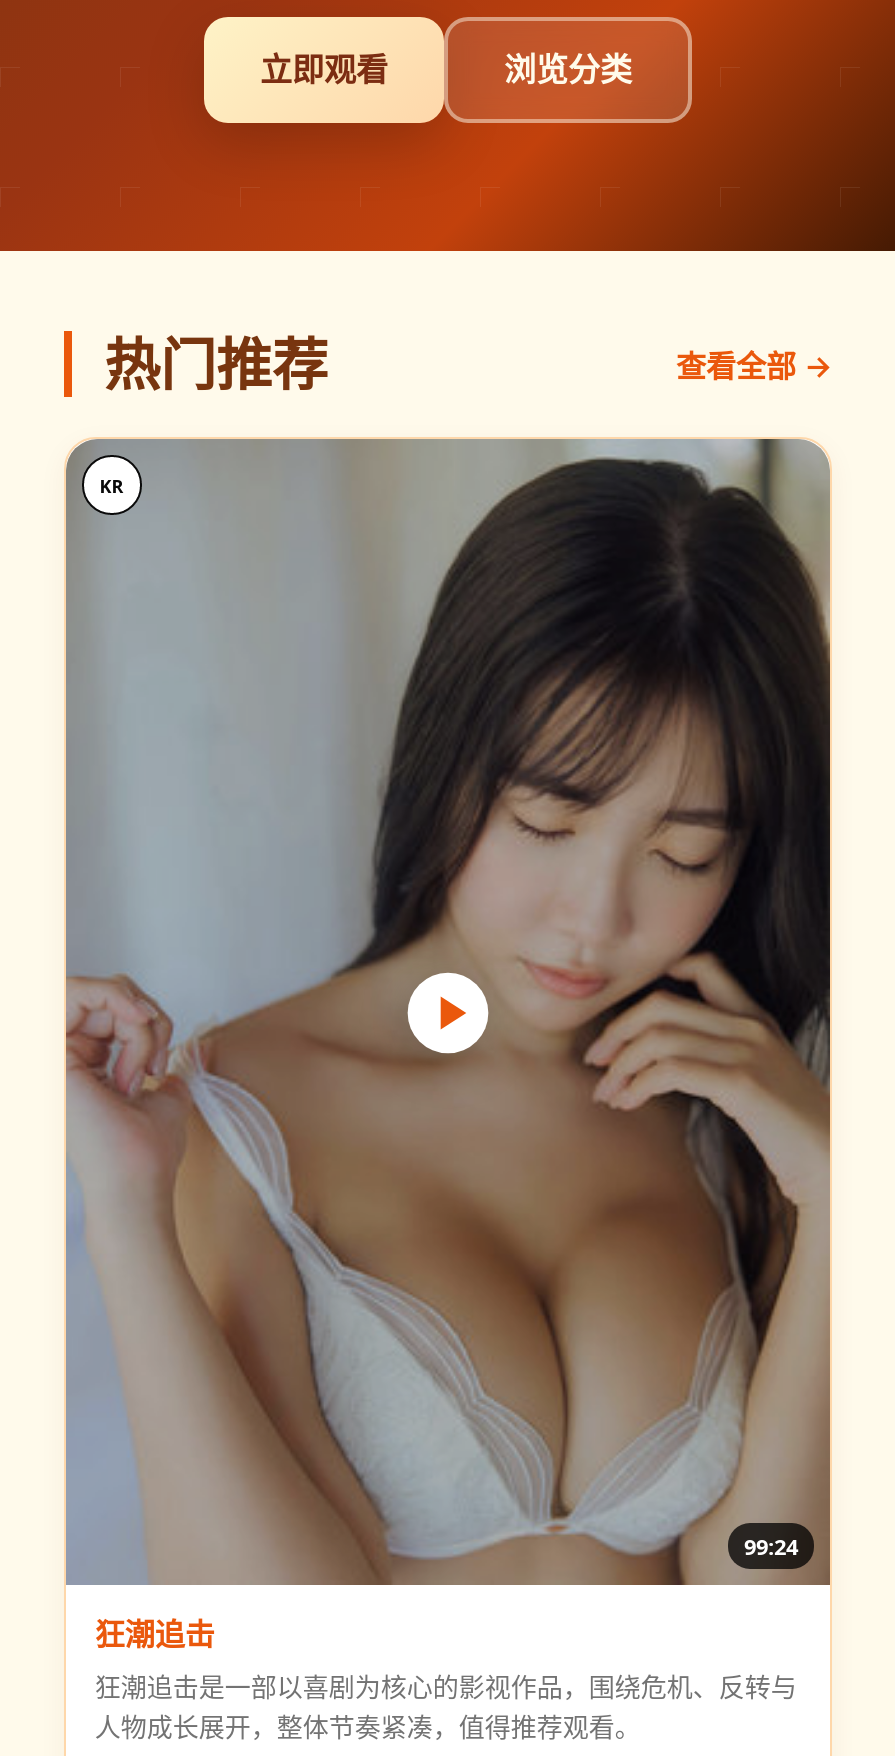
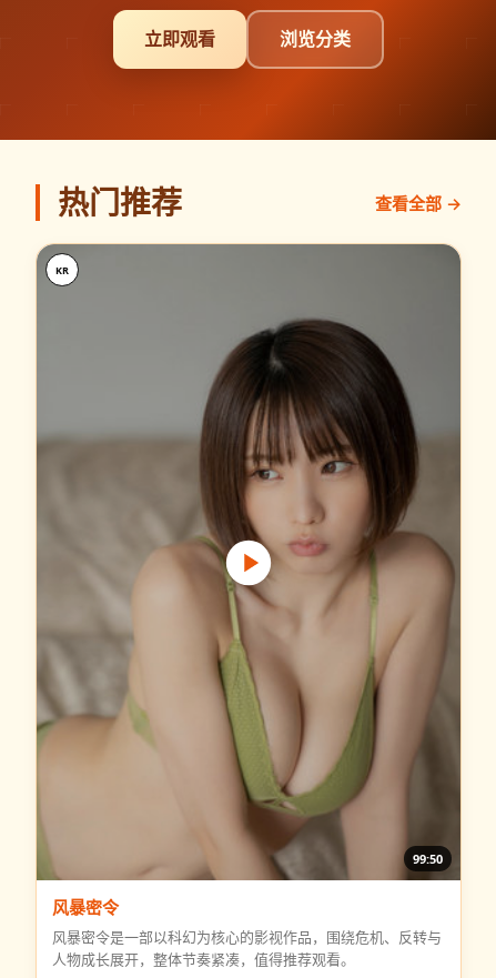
- [image]
- 99:24
+ [image]
+ 99:50

- 狂潮追击
- 狂潮追击是一部以喜剧为核心的影视作品，围绕危机、反转与
+ 风暴密令
+ 风暴密令是一部以科幻为核心的影视作品，围绕危机、反转与
